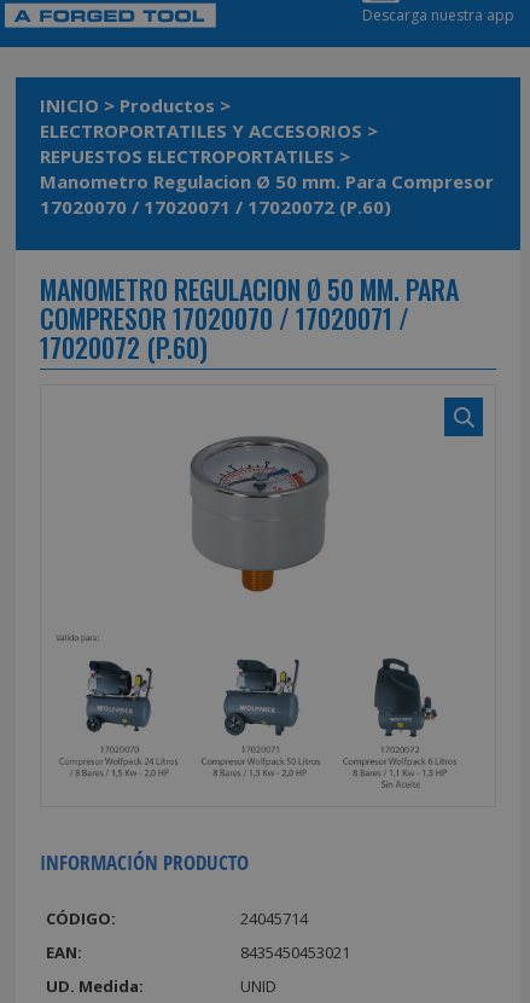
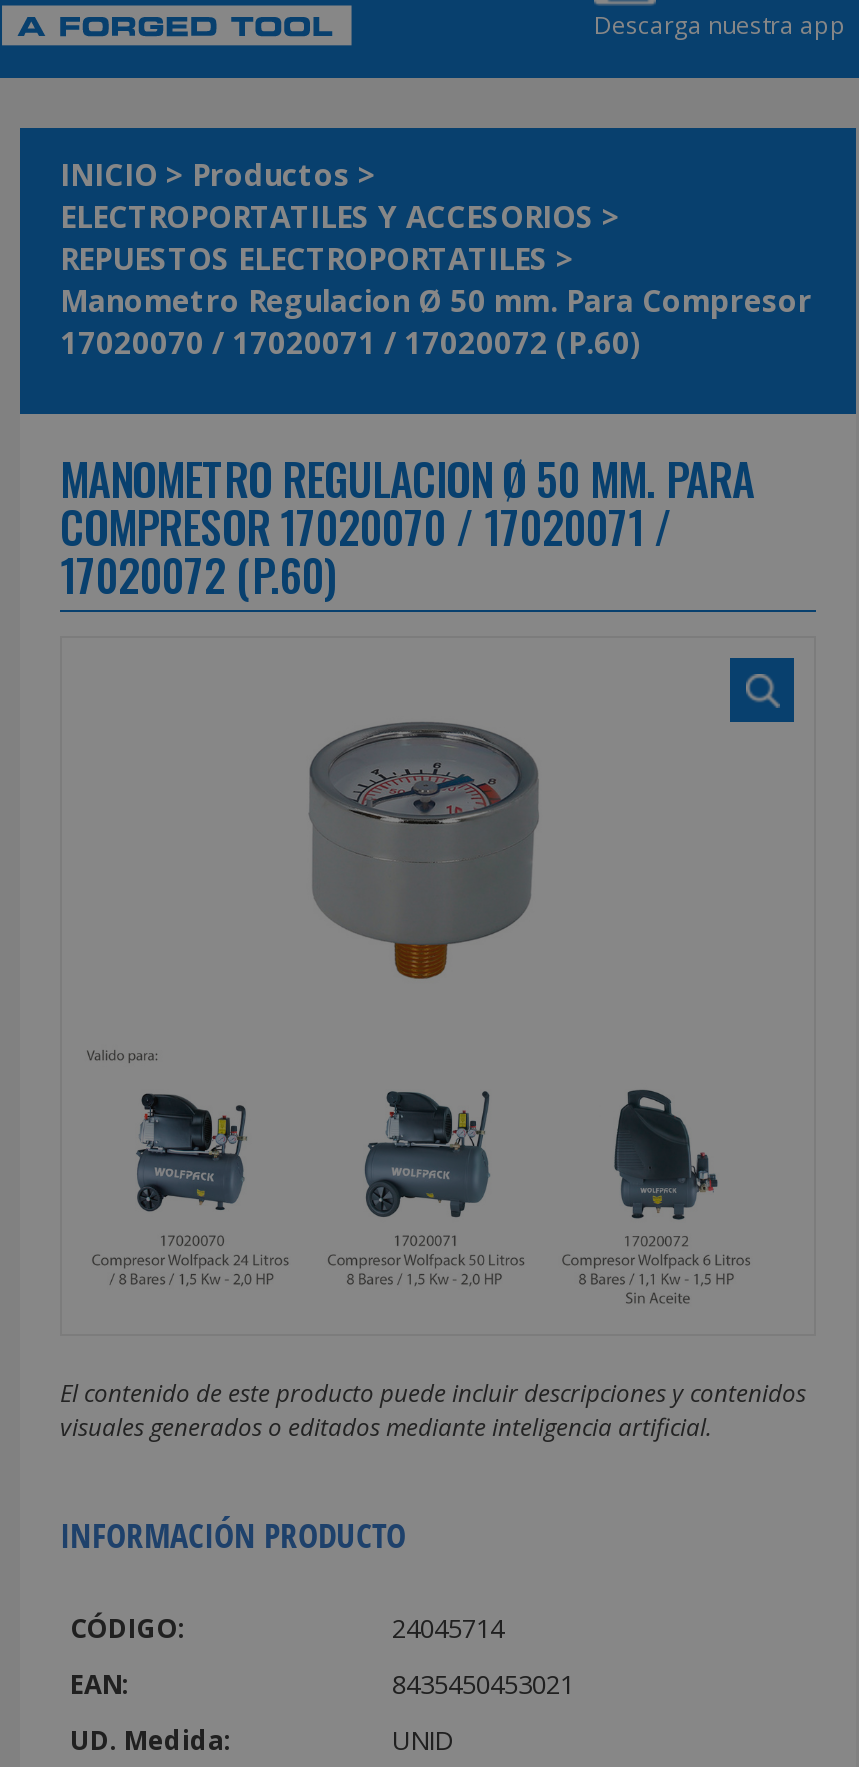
+ El contenido de este producto puede incluir descripciones y contenidos
+ visuales generados o editados mediante inteligencia artificial.
